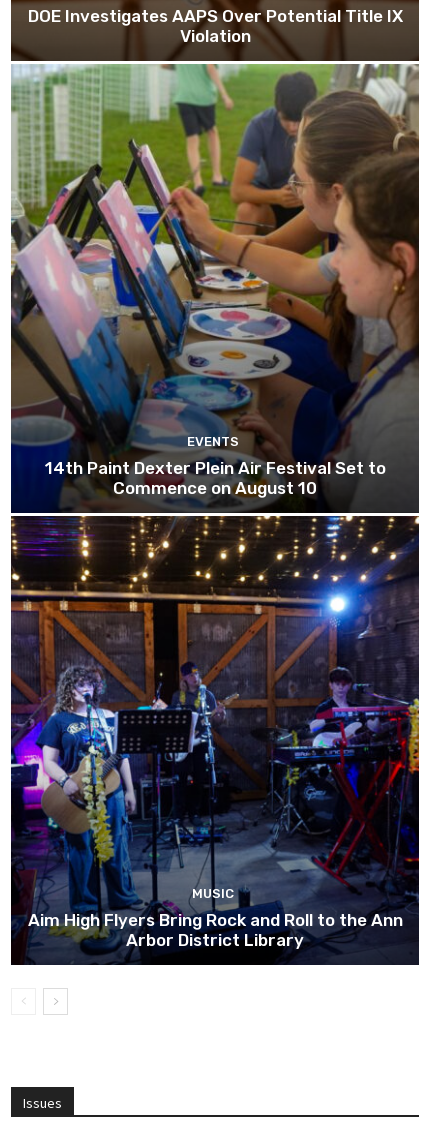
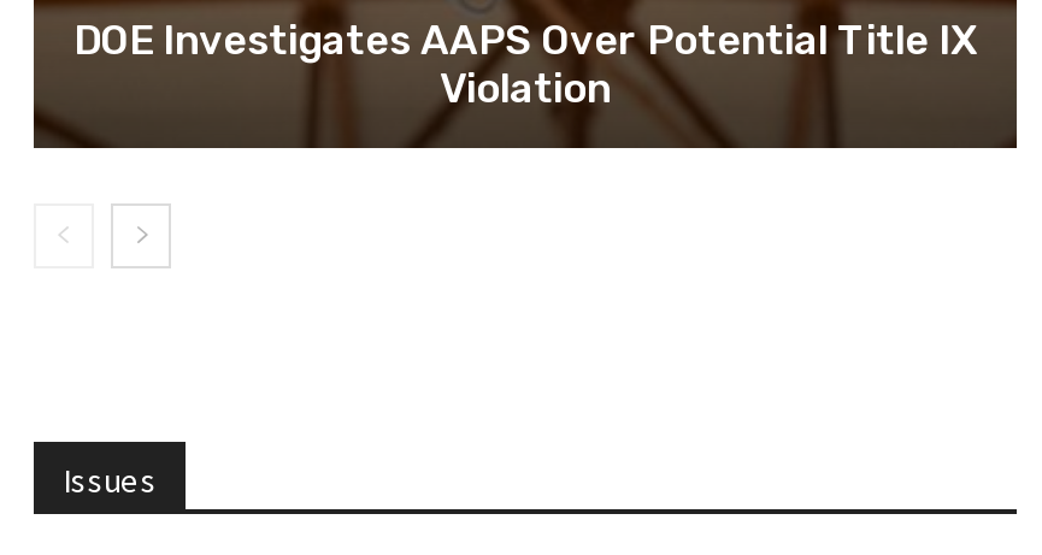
- [image]
- EVENTS
- 14th Paint Dexter Plein Air Festival Set to
- Commence on August 10

- MUSIC
- Aim High Flyers Bring Rock and Roll to the Ann
- Arbor District Library
